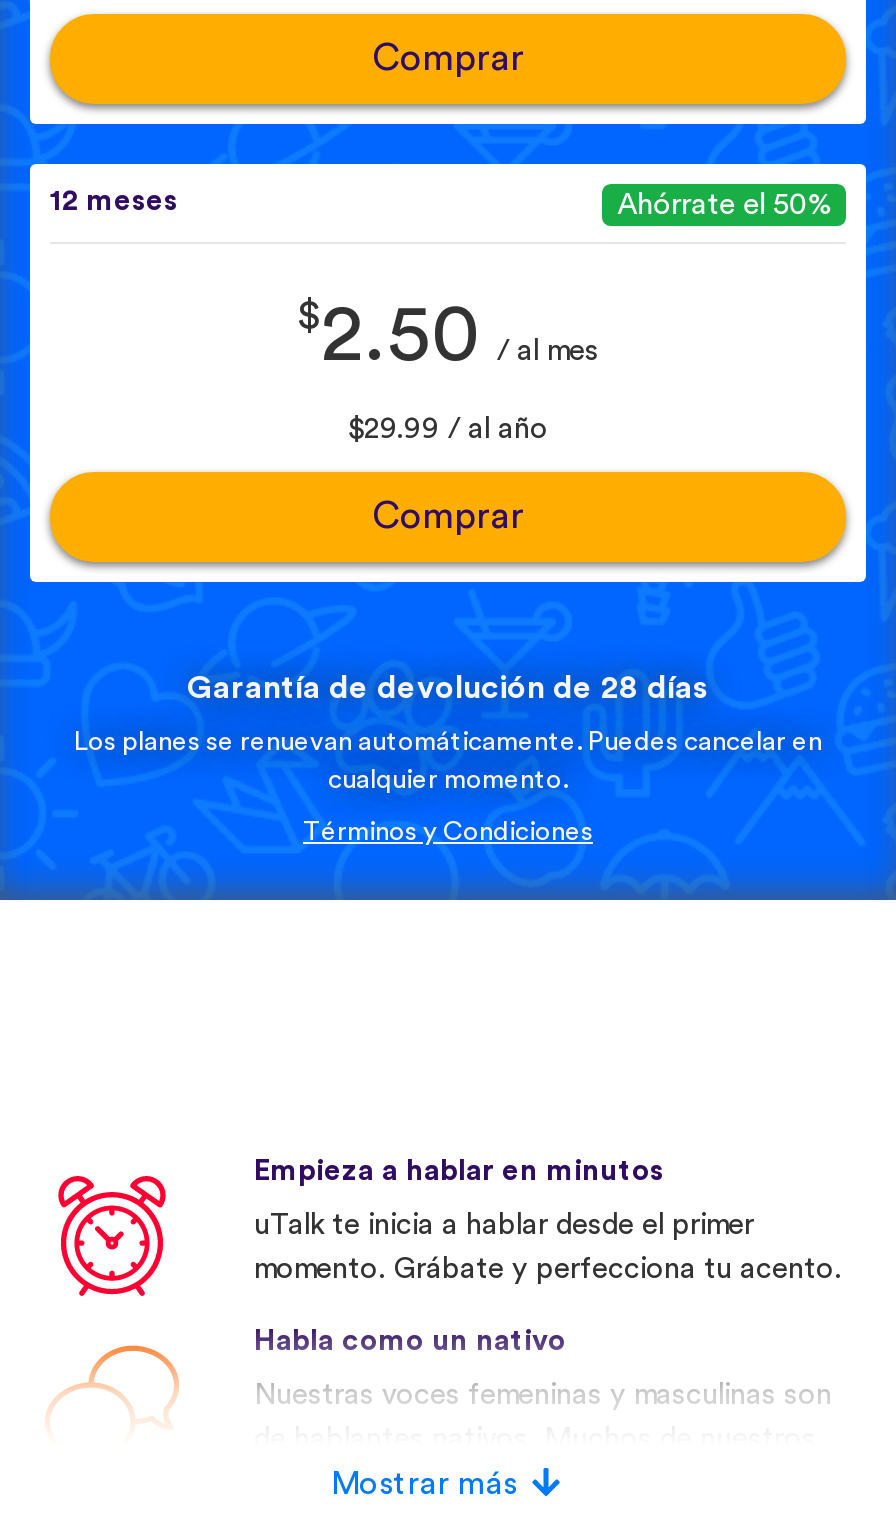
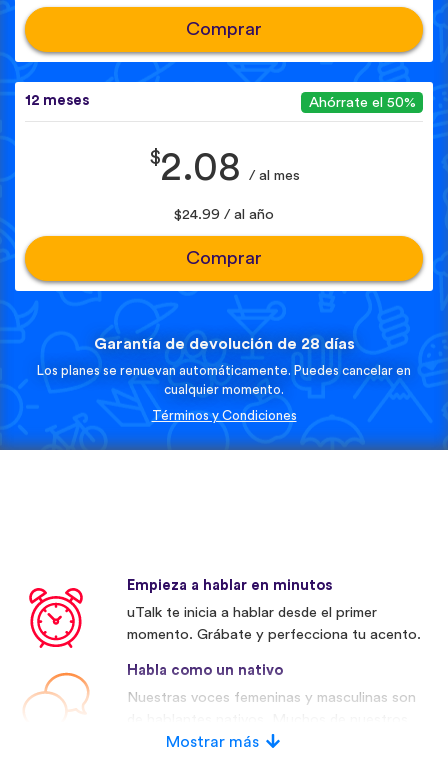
- $2.50 / al mes
+ $2.08 / al mes

- $29.99 / al año
+ $24.99 / al año
